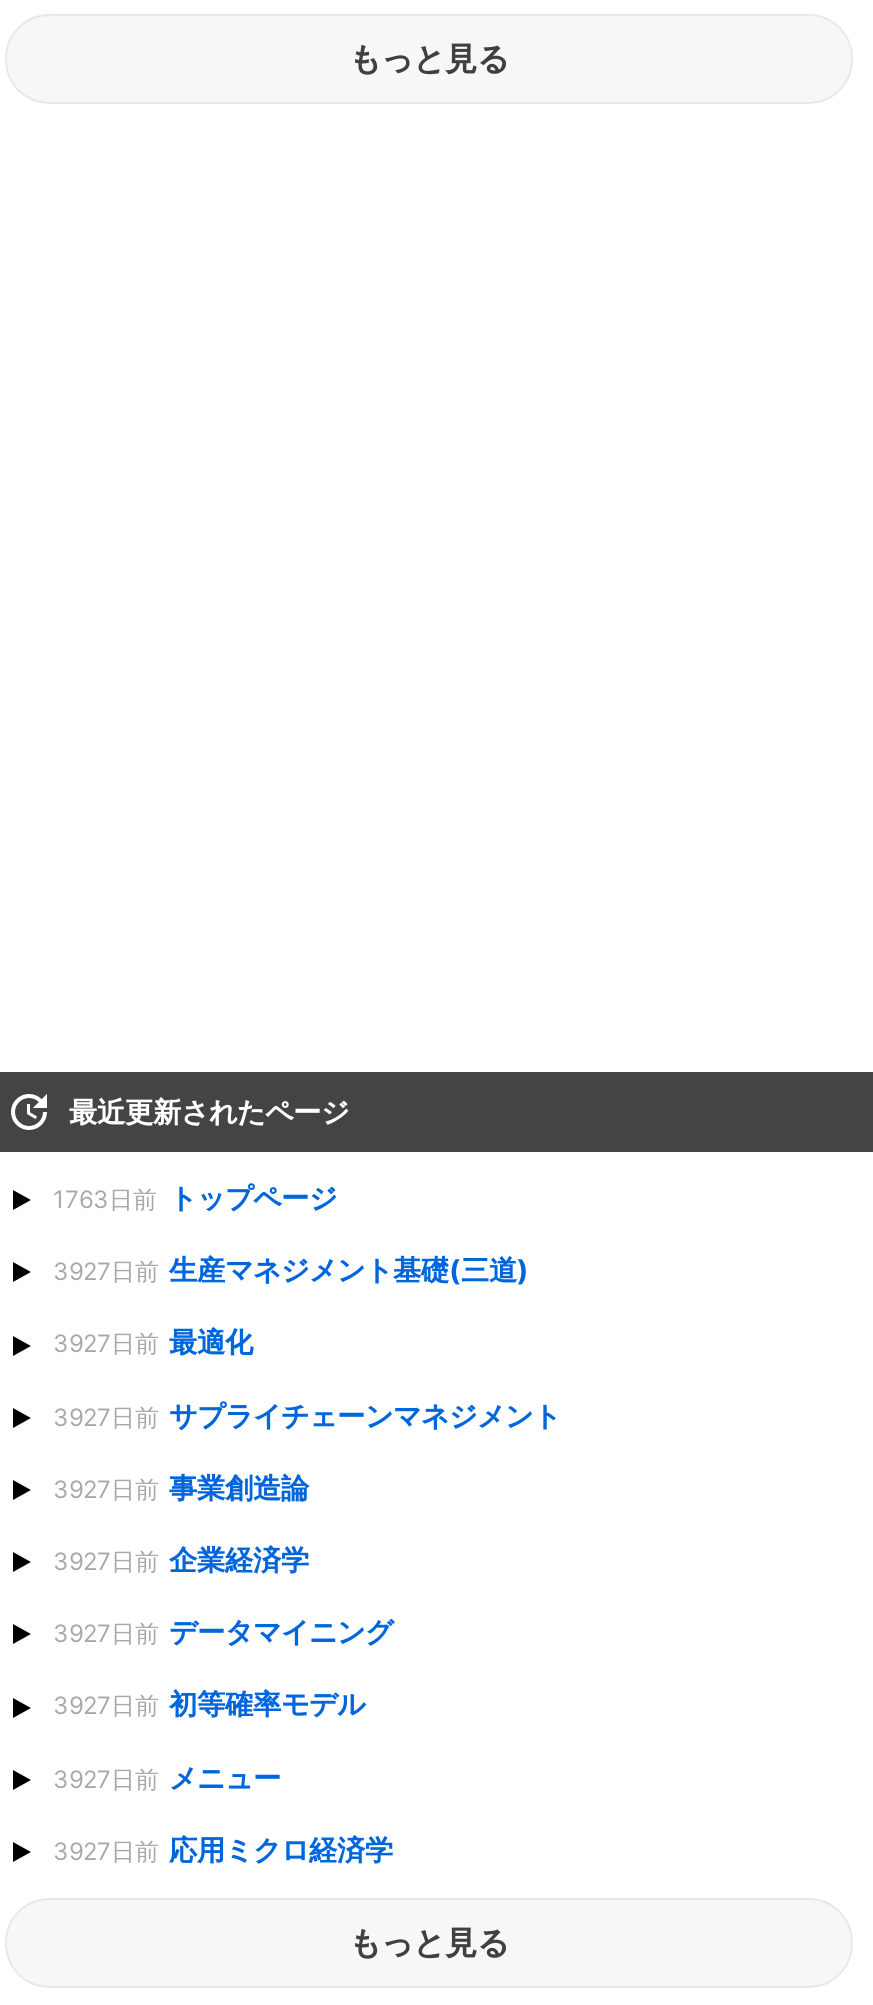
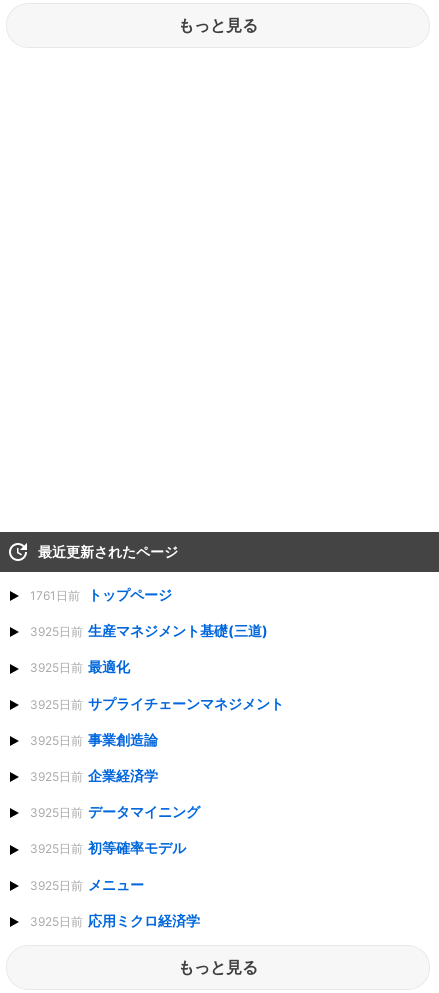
- 1763日前 トップページ
+ 1761日前 トップページ

- 3927日前 生産マネジメント基礎(三道)
+ 3925日前 生産マネジメント基礎(三道)

- 3927日前 最適化
+ 3925日前 最適化

- 3927日前 サプライチェーンマネジメント
+ 3925日前 サプライチェーンマネジメント

- 3927日前 事業創造論
+ 3925日前 事業創造論

- 3927日前 企業経済学
+ 3925日前 企業経済学

- 3927日前 データマイニング
+ 3925日前 データマイニング

- 3927日前 初等確率モデル
+ 3925日前 初等確率モデル

- 3927日前 メニュー
+ 3925日前 メニュー

- 3927日前 応用ミクロ経済学
+ 3925日前 応用ミクロ経済学
